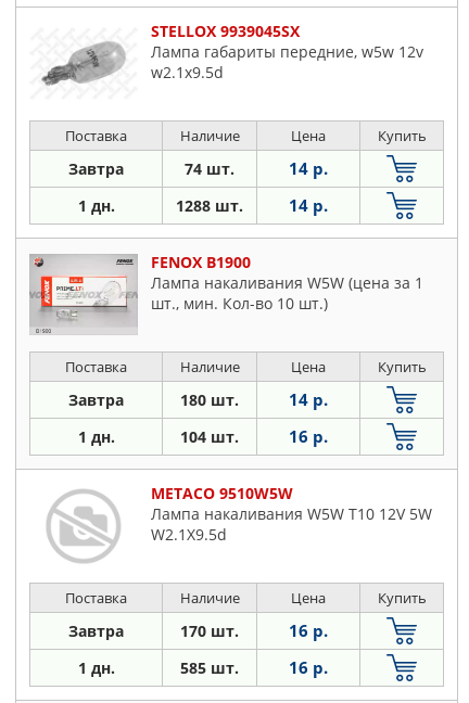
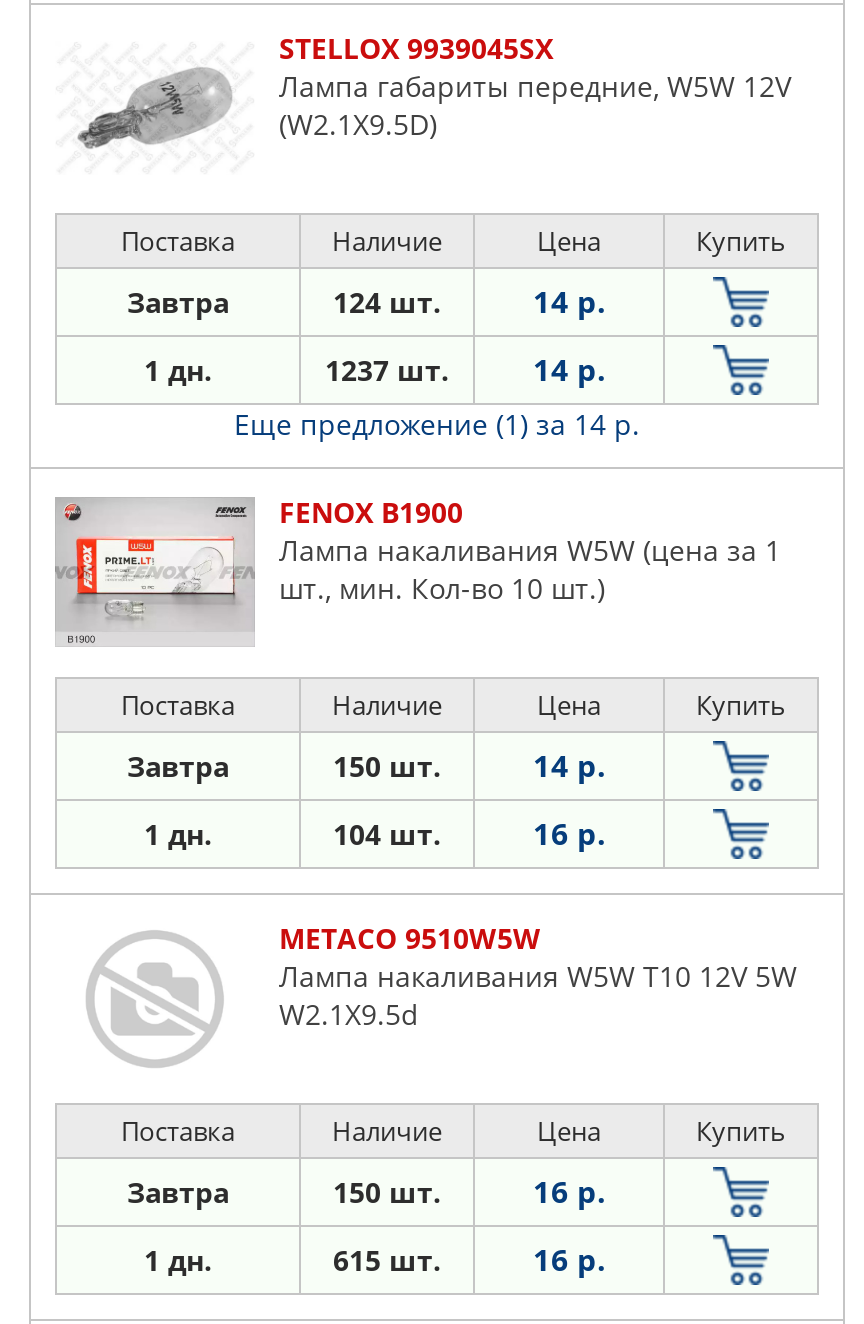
- Лампа габариты передние, w5w 12v
- w2.1x9.5d
+ Лампа габариты передние, W5W 12V
+ (W2.1X9.5D)

- 74 шт.
+ 124 шт.

- 1288 шт.
+ 1237 шт.

+ Еще предложение (1) за 14 р.

- 180 шт.
+ 150 шт.

- 170 шт.
+ 150 шт.

- 585 шт.
+ 615 шт.
